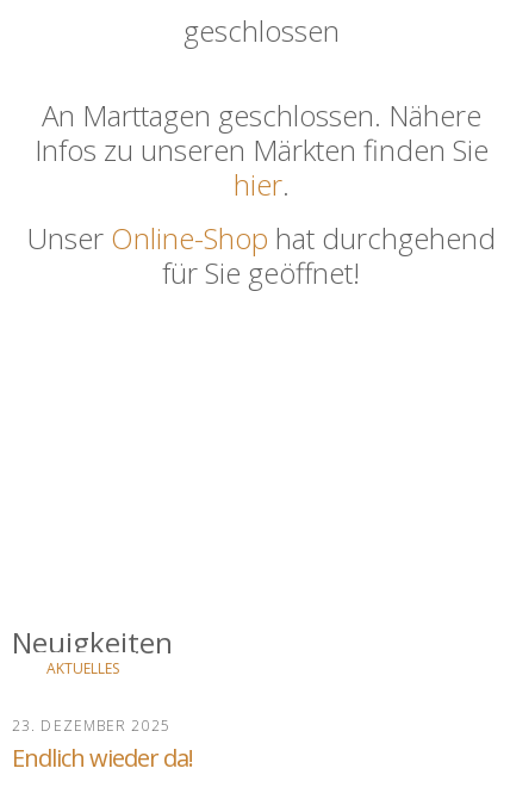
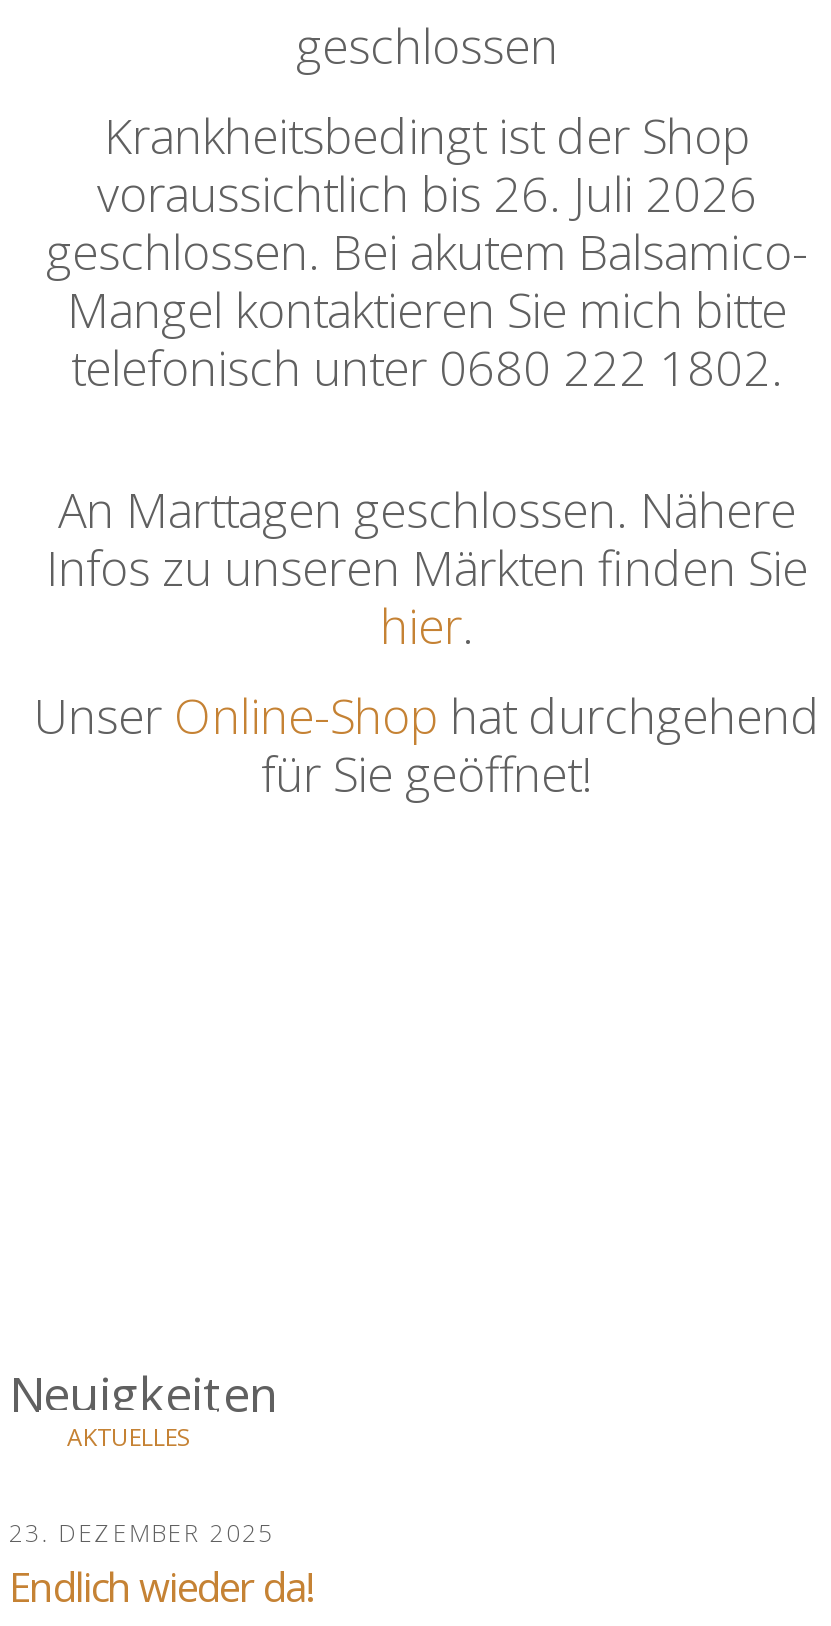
+ Krankheitsbedingt ist der Shop
+ voraussichtlich bis 26. Juli 2026
+ geschlossen. Bei akutem Balsamico-
+ Mangel kontaktieren Sie mich bitte
+ telefonisch unter 0680 222 1802.
